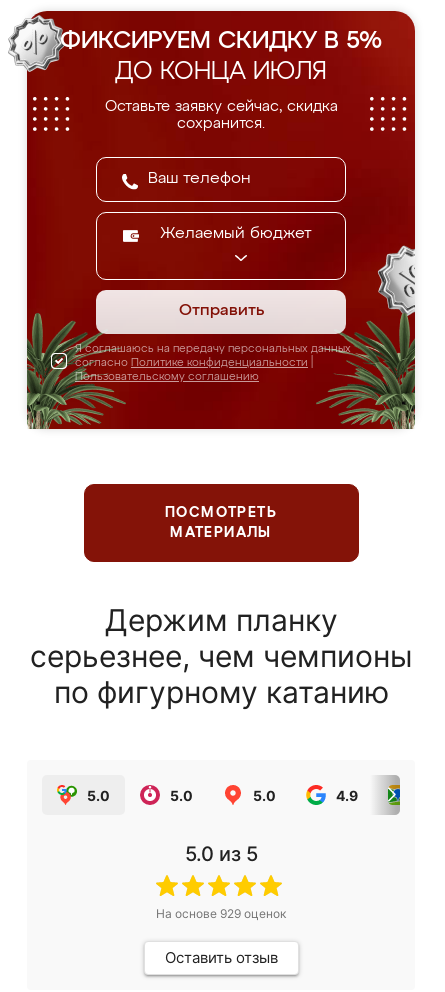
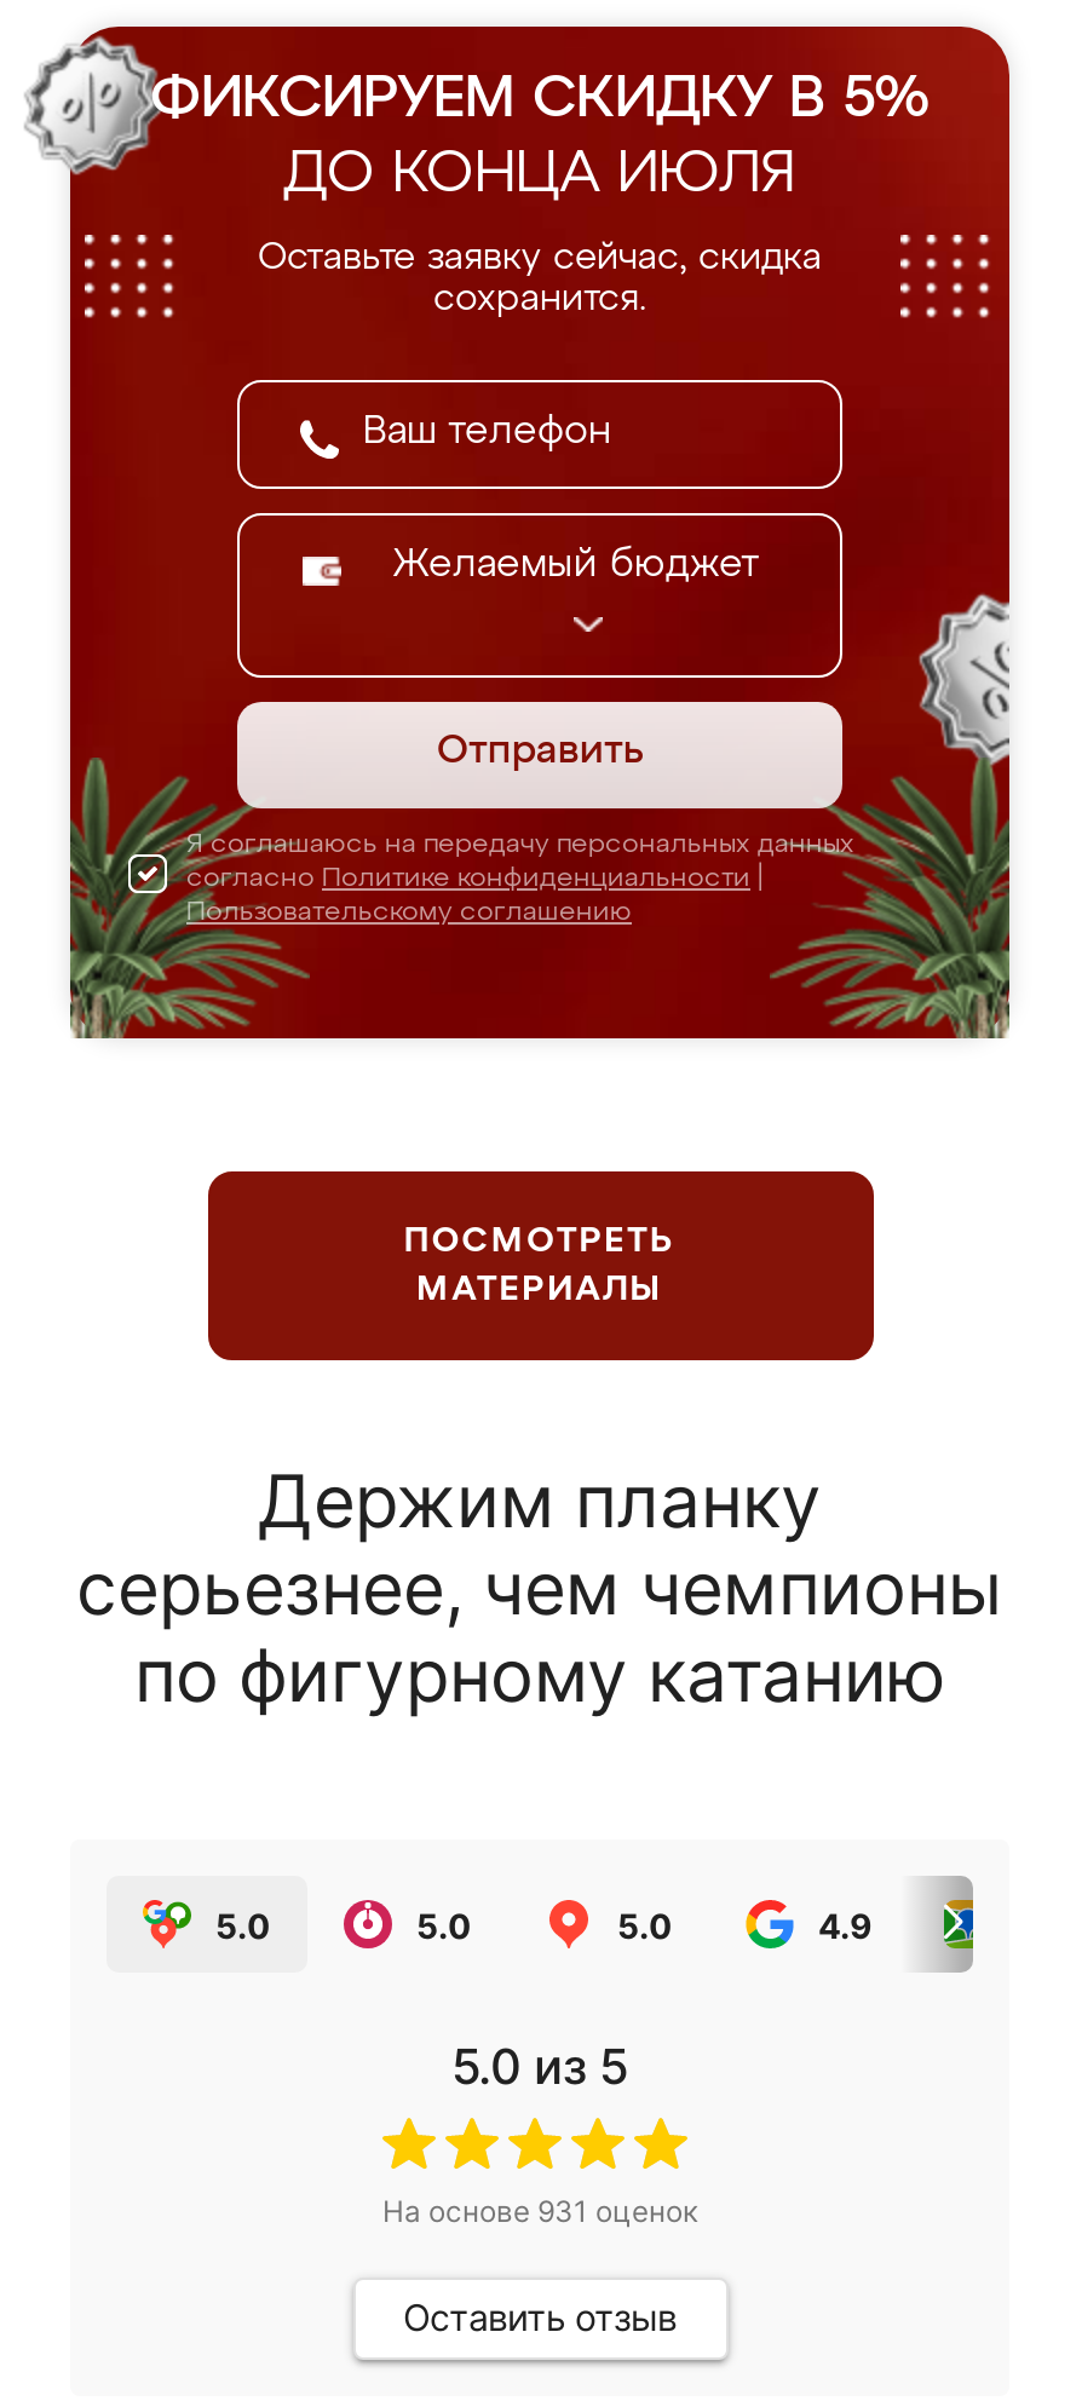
- На основе 929 оценок
+ На основе 931 оценок
